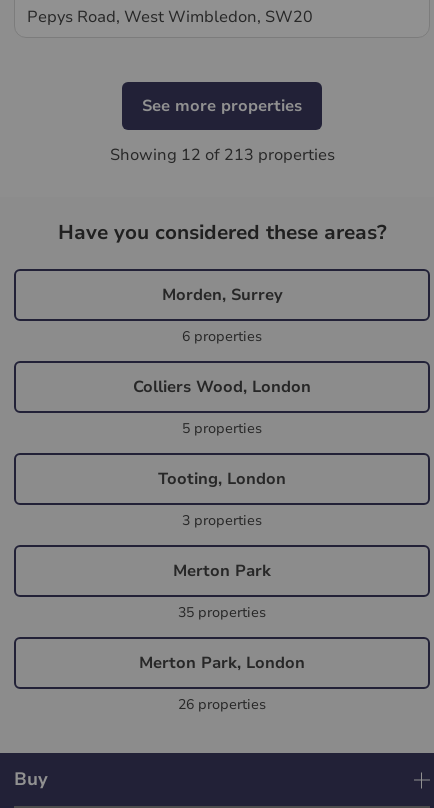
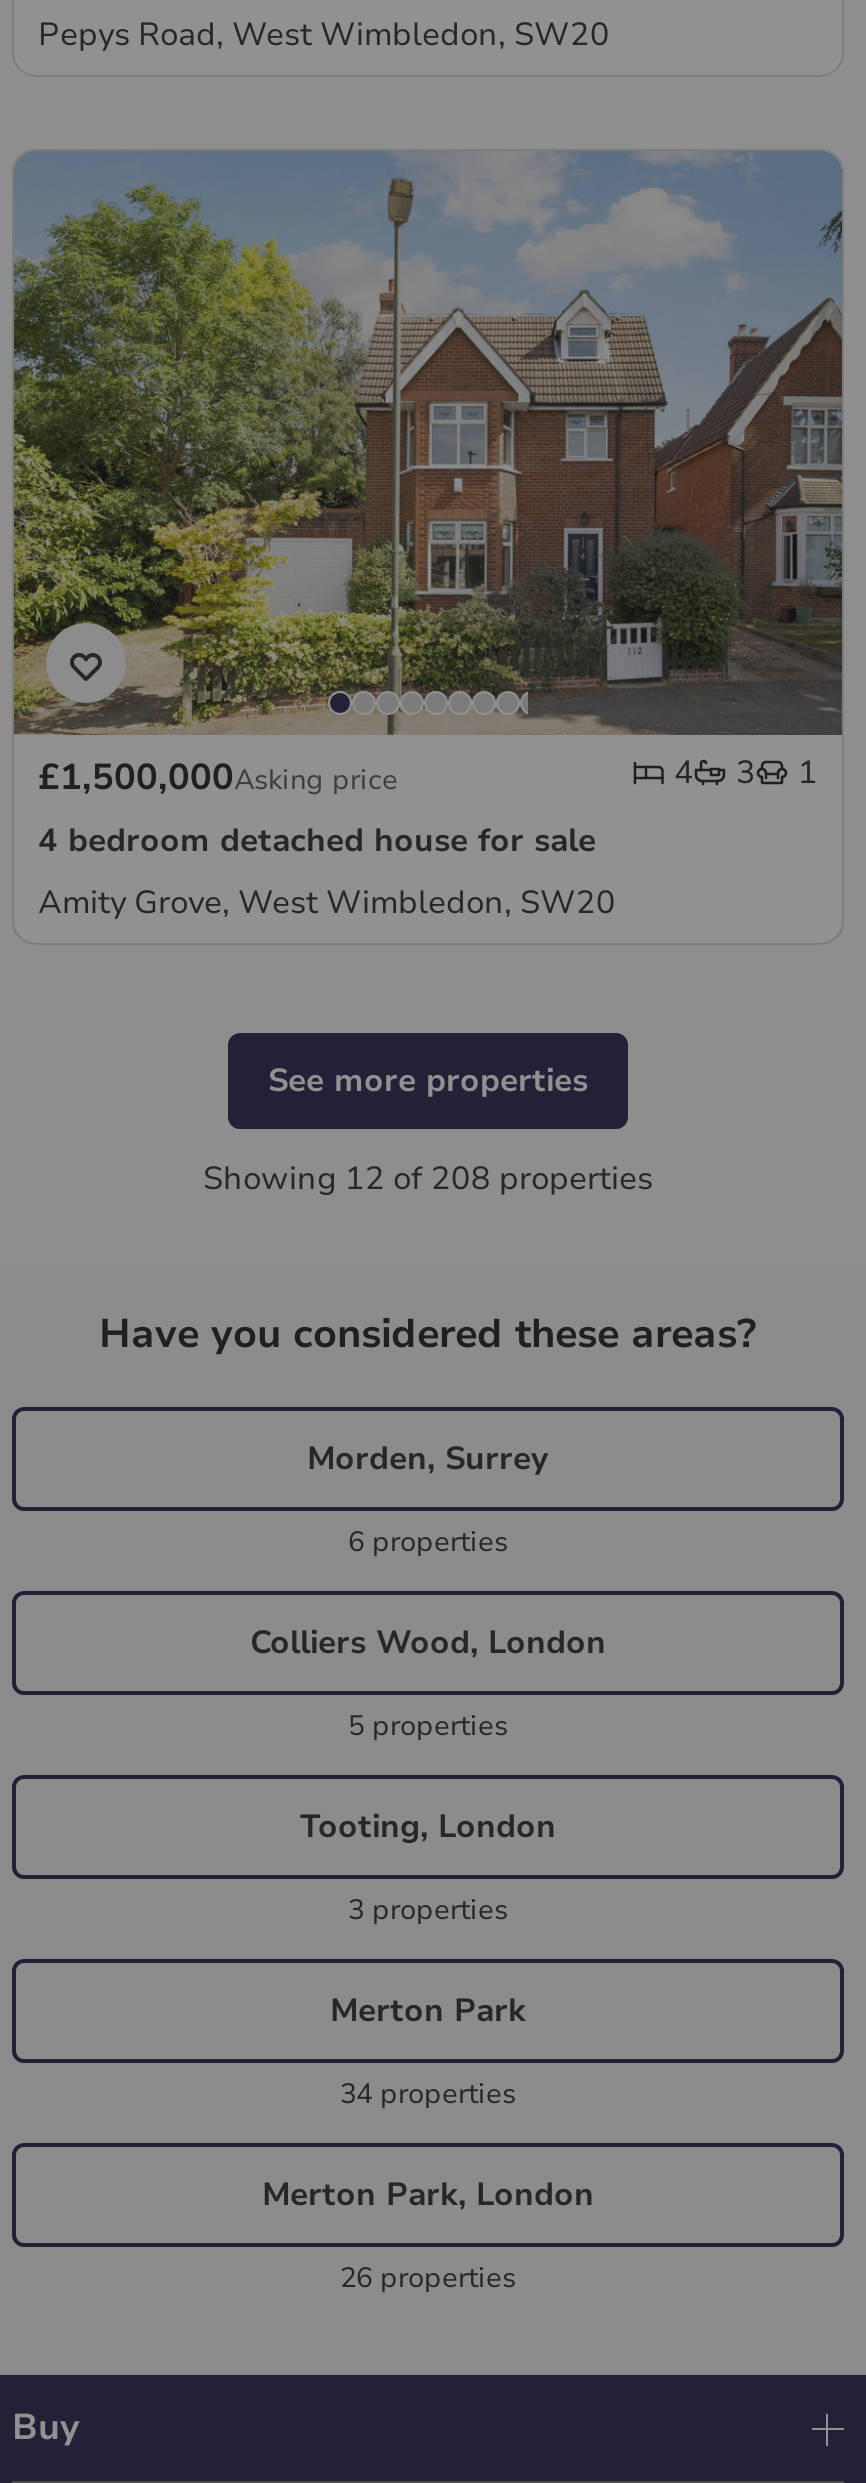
+ [image]
+ £1,500,000Asking price
+ 4
+ 3
+ 1
+ 4 bedroom detached house for sale
+ Amity Grove, West Wimbledon, SW20

- Showing 12 of 213 properties
+ Showing 12 of 208 properties

- 35 properties
+ 34 properties
